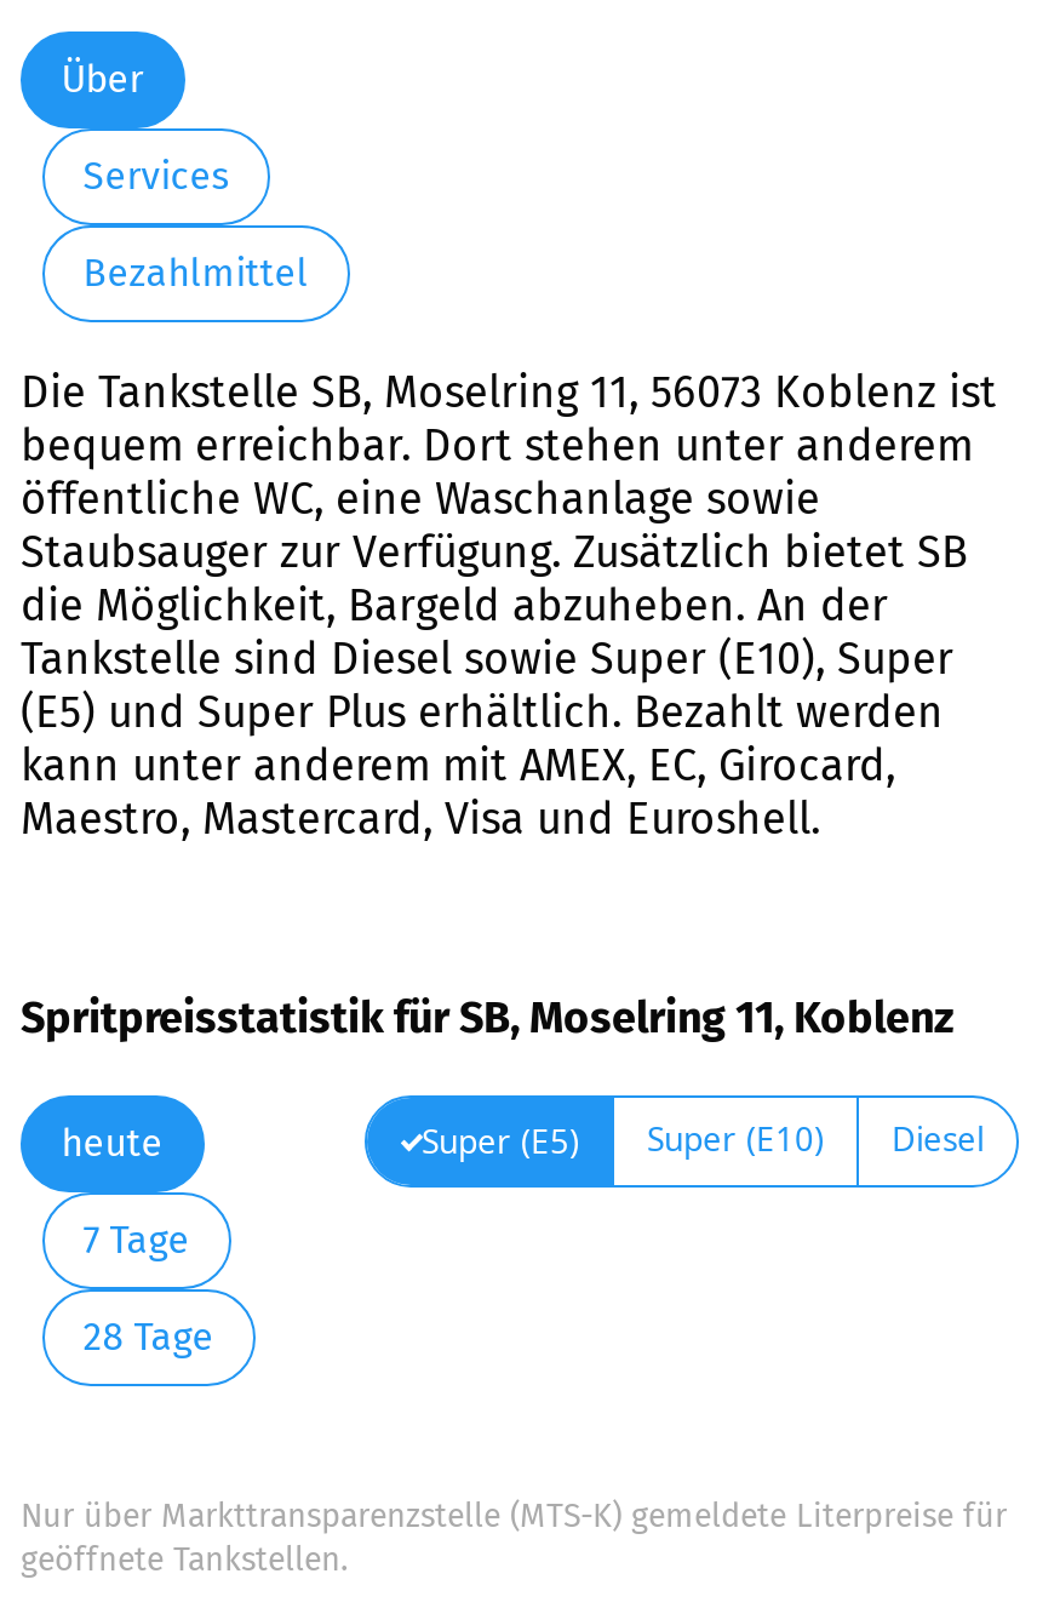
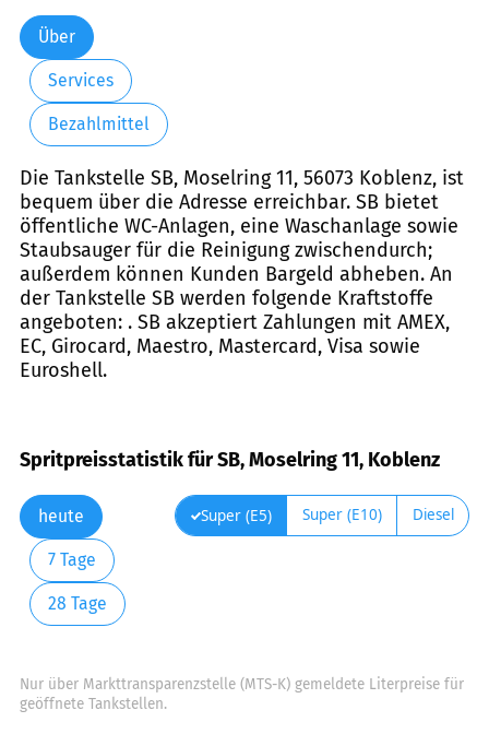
- Die Tankstelle SB, Moselring 11, 56073 Koblenz ist
- bequem erreichbar. Dort stehen unter anderem
- öffentliche WC, eine Waschanlage sowie
- Staubsauger zur Verfügung. Zusätzlich bietet SB
- die Möglichkeit, Bargeld abzuheben. An der
- Tankstelle sind Diesel sowie Super (E10), Super
- (E5) und Super Plus erhältlich. Bezahlt werden
- kann unter anderem mit AMEX, EC, Girocard,
- Maestro, Mastercard, Visa und Euroshell.
+ Die Tankstelle SB, Moselring 11, 56073 Koblenz, ist
+ bequem über die Adresse erreichbar. SB bietet
+ öffentliche WC-Anlagen, eine Waschanlage sowie
+ Staubsauger für die Reinigung zwischendurch;
+ außerdem können Kunden Bargeld abheben. An
+ der Tankstelle SB werden folgende Kraftstoffe
+ angeboten: . SB akzeptiert Zahlungen mit AMEX,
+ EC, Girocard, Maestro, Mastercard, Visa sowie
+ Euroshell.
